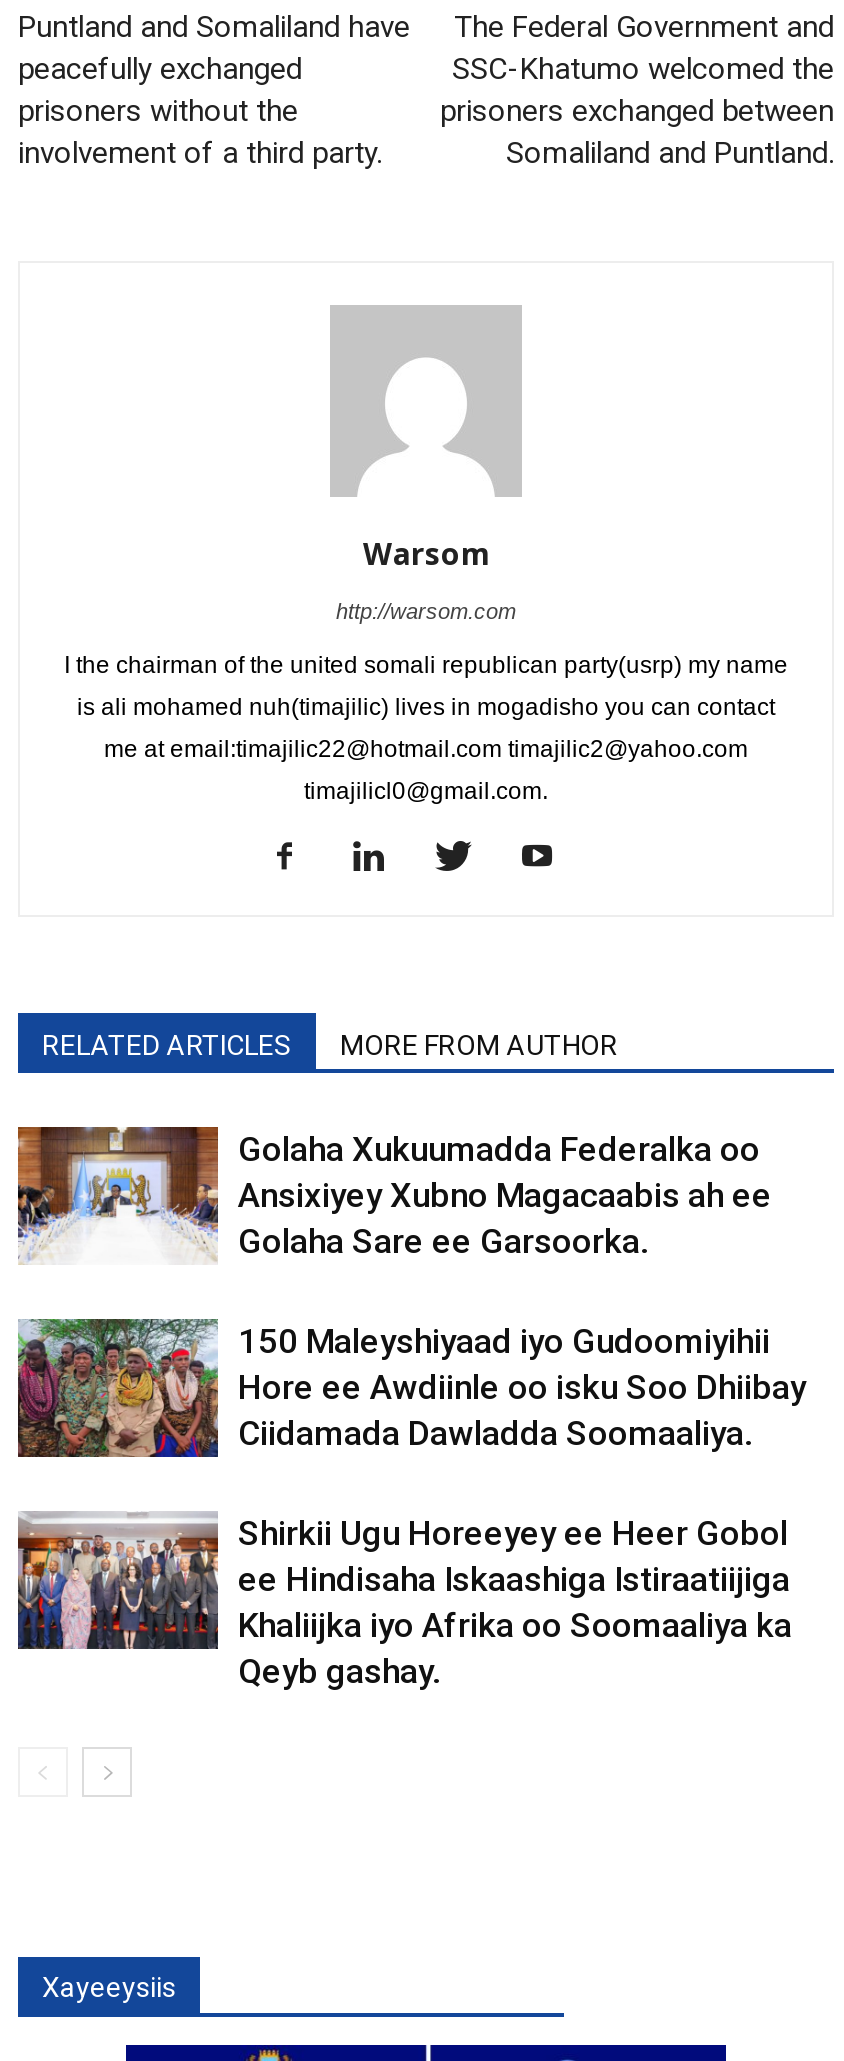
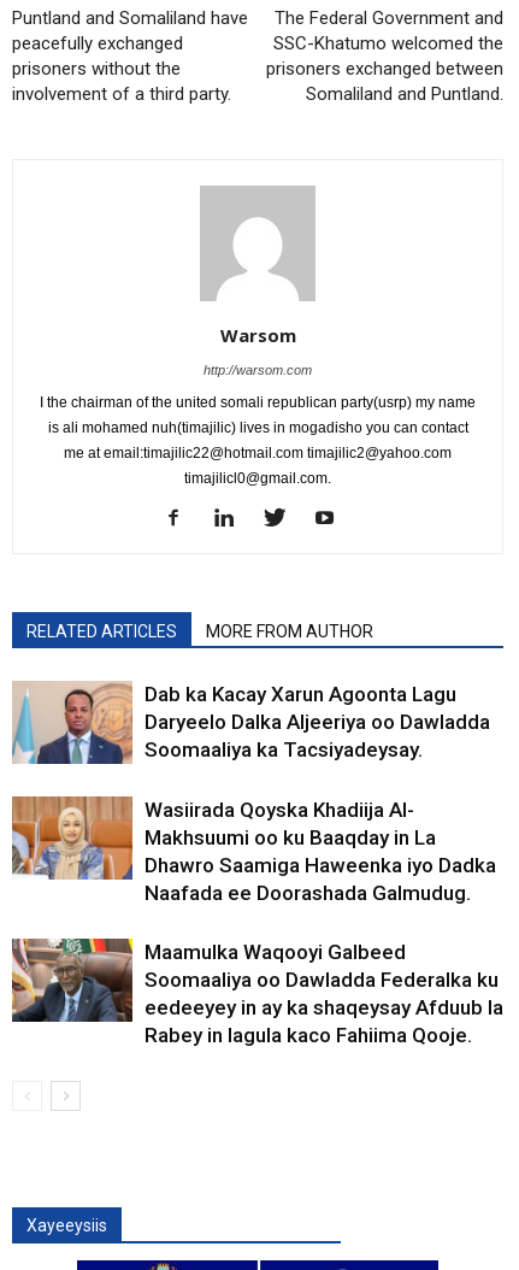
- [image]
- Golaha Xukuumadda Federalka oo
- Ansixiyey Xubno Magacaabis ah ee
- Golaha Sare ee Garsoorka.
+ [image]
+ Dab ka Kacay Xarun Agoonta Lagu
+ Daryeelo Dalka Aljeeriya oo Dawladda
+ Soomaaliya ka Tacsiyadeysay.

- [image]
- 150 Maleyshiyaad iyo Gudoomiyihii
- Hore ee Awdiinle oo isku Soo Dhiibay
- Ciidamada Dawladda Soomaaliya.
+ [image]
+ Wasiirada Qoyska Khadiija Al-
+ Makhsuumi oo ku Baaqday in La
+ Dhawro Saamiga Haweenka iyo Dadka
+ Naafada ee Doorashada Galmudug.

- [image]
- Shirkii Ugu Horeeyey ee Heer Gobol
- ee Hindisaha Iskaashiga Istiraatiijiga
- Khaliijka iyo Afrika oo Soomaaliya ka
- Qeyb gashay.
+ [image]
+ Maamulka Waqooyi Galbeed
+ Soomaaliya oo Dawladda Federalka ku
+ eedeeyey in ay ka shaqeysay Afduub la
+ Rabey in lagula kaco Fahiima Qooje.
